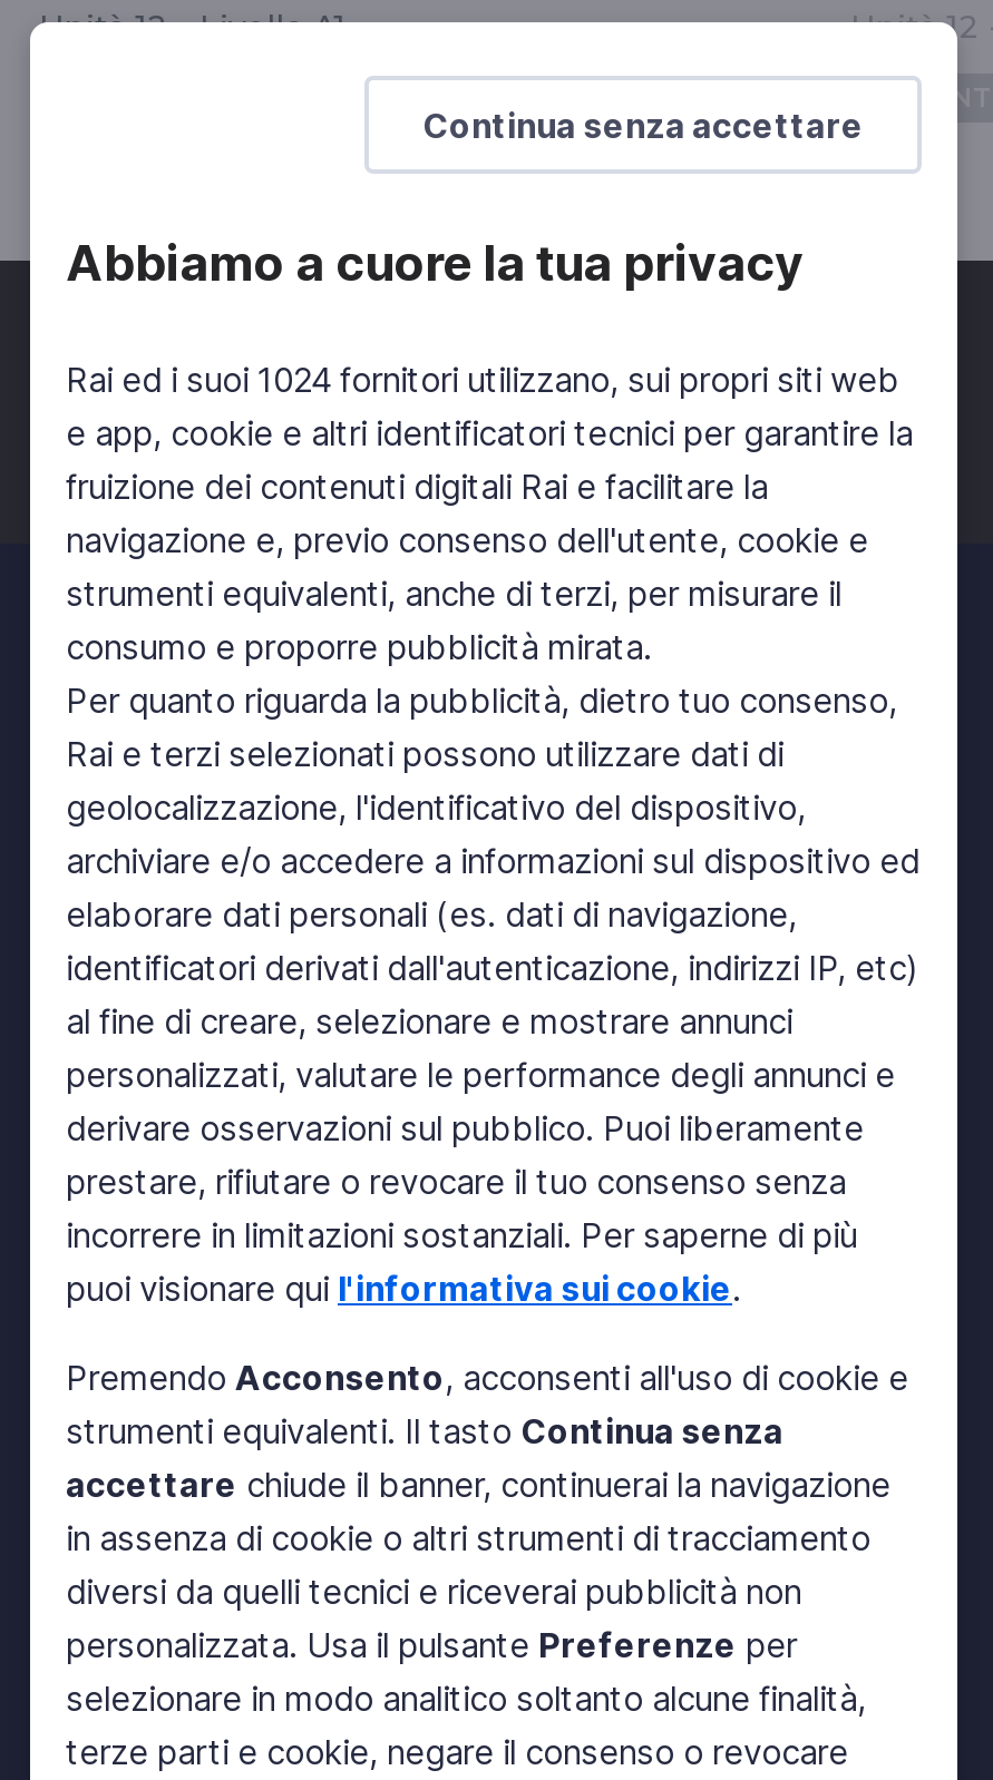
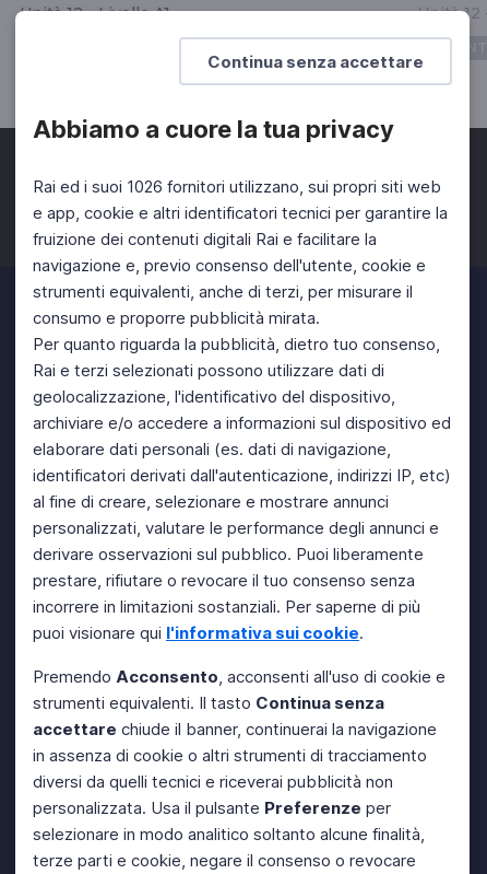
- Rai ed i suoi 1024 fornitori utilizzano, sui propri siti web
+ Rai ed i suoi 1026 fornitori utilizzano, sui propri siti web
